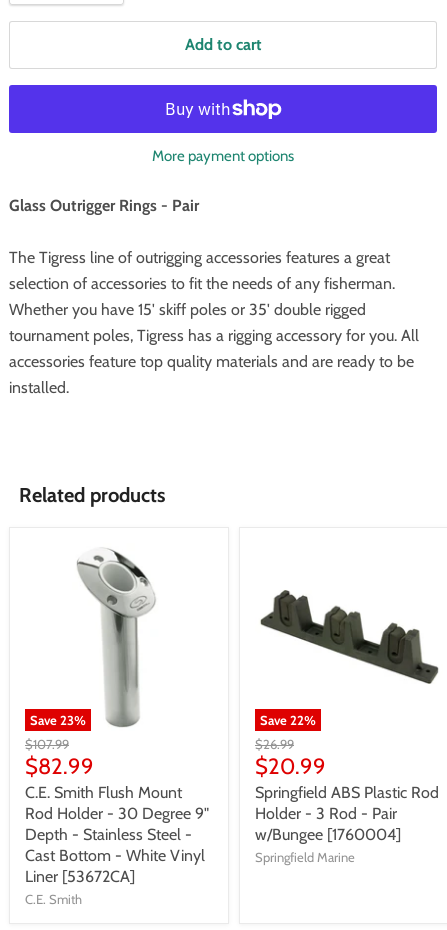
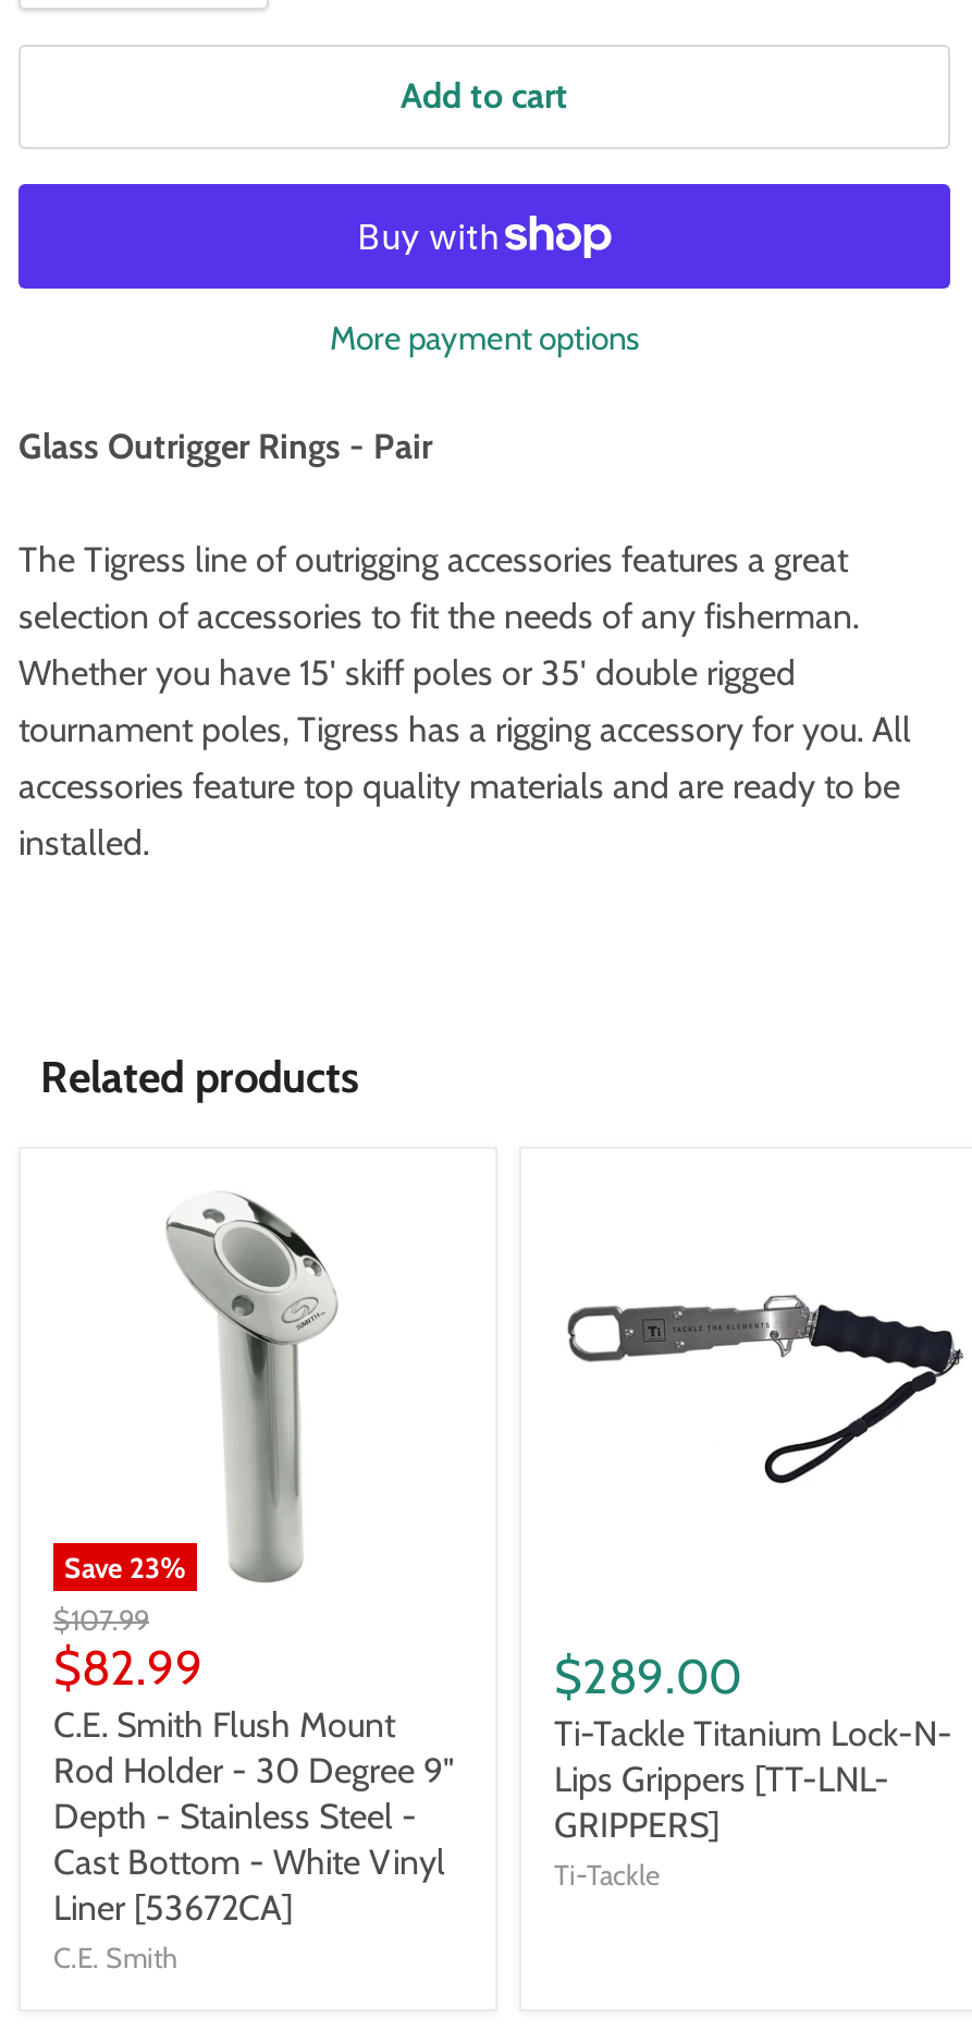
- [image]
+ [image]

- Save 22%
- $26.99
- $20.99
- Springfield ABS Plastic Rod
- Holder - 3 Rod - Pair
- w/Bungee [1760004]
- Springfield Marine
+ $289.00
+ Ti-Tackle Titanium Lock-N-
+ Lips Grippers [TT-LNL-
+ GRIPPERS]
+ Ti-Tackle
